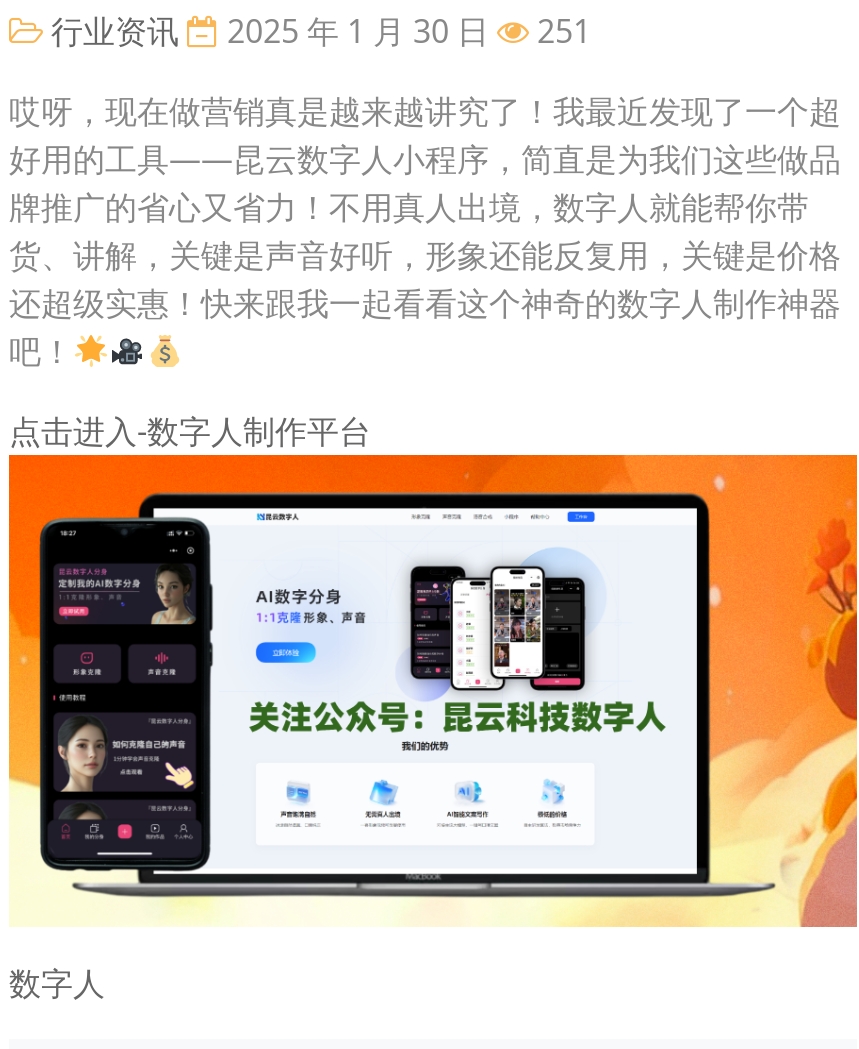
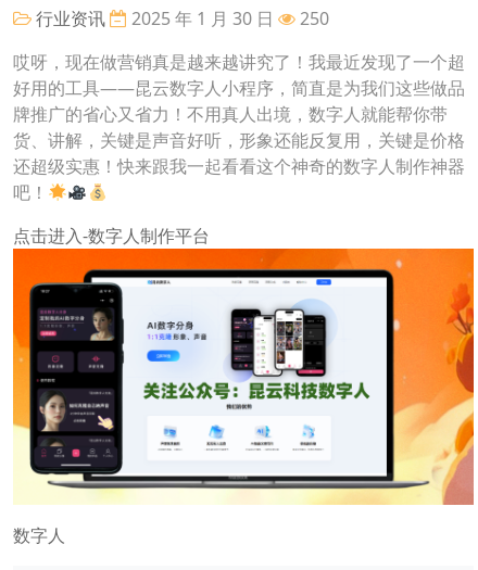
- 行业资讯 2025 年 1 月 30 日 251
+ 行业资讯 2025 年 1 月 30 日 250
